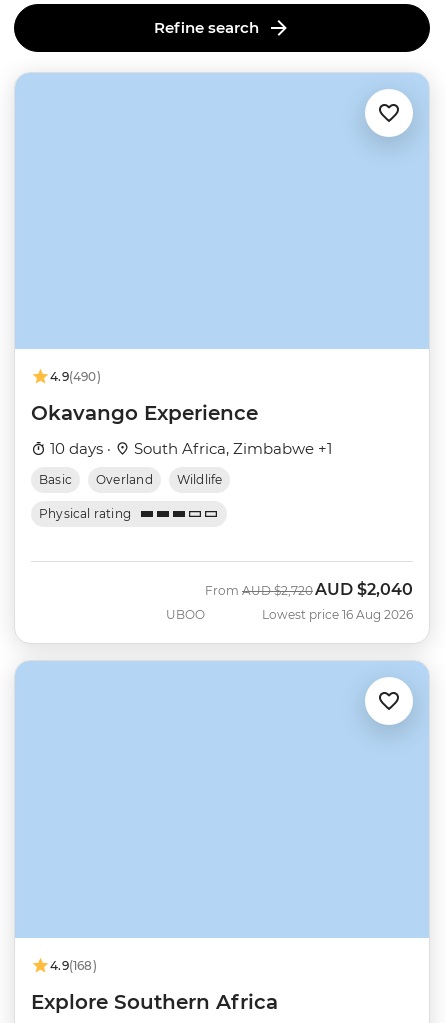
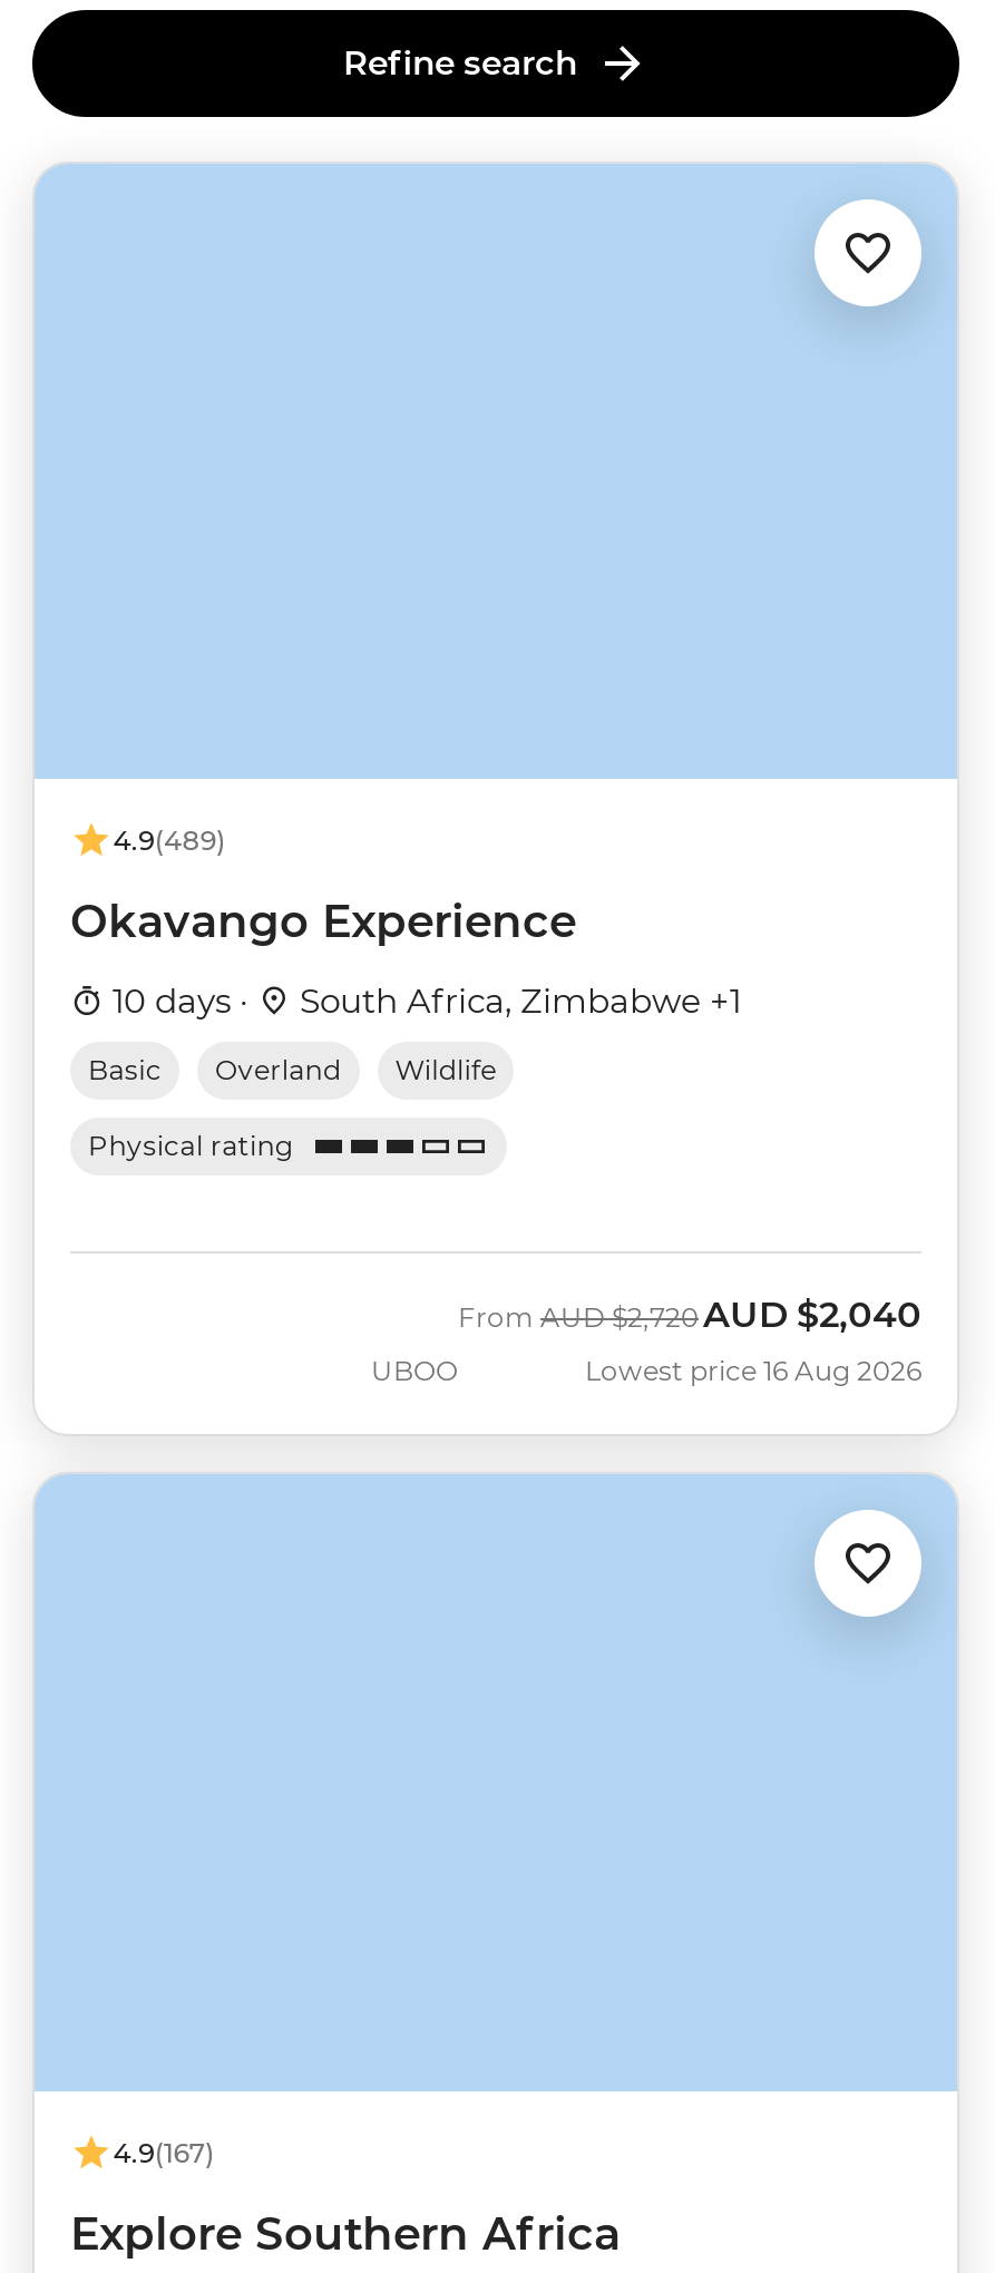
- 4.9(490)
+ 4.9(489)

- 4.9(168)
+ 4.9(167)
